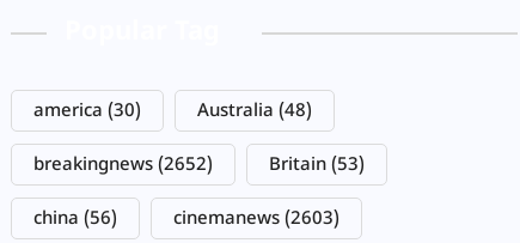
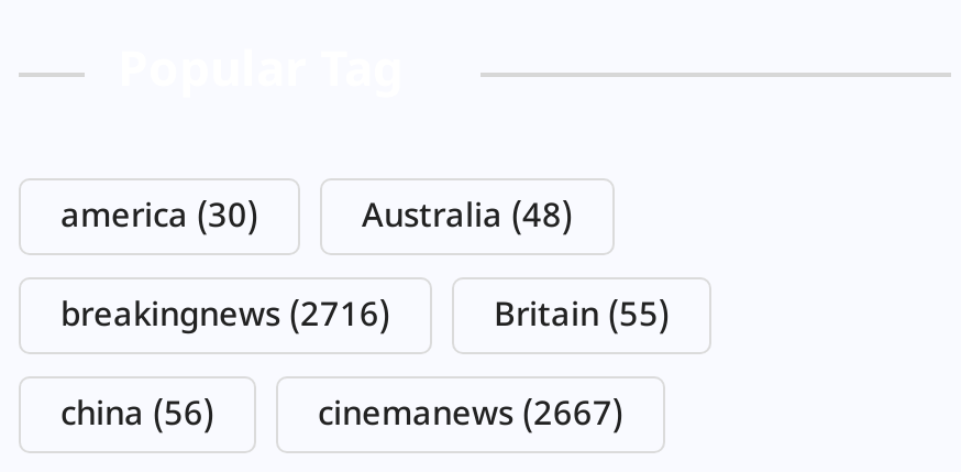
- breakingnews (2652)
+ breakingnews (2716)

- Britain (53)
+ Britain (55)

- cinemanews (2603)
+ cinemanews (2667)
